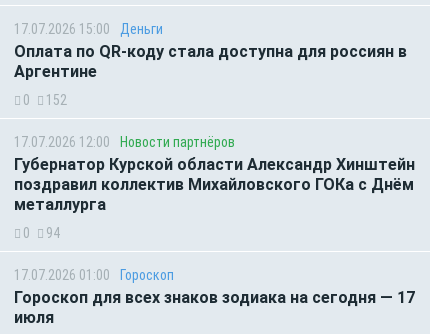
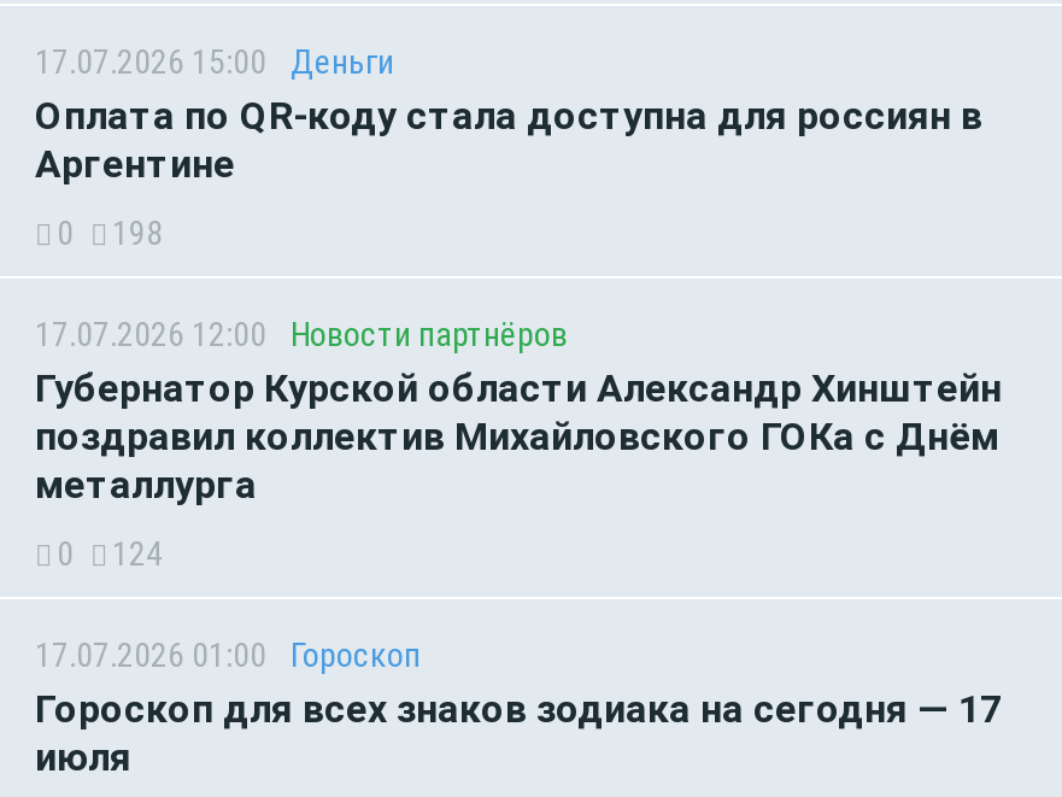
- 0 152
+ 0 198

- 0 94
+ 0 124
